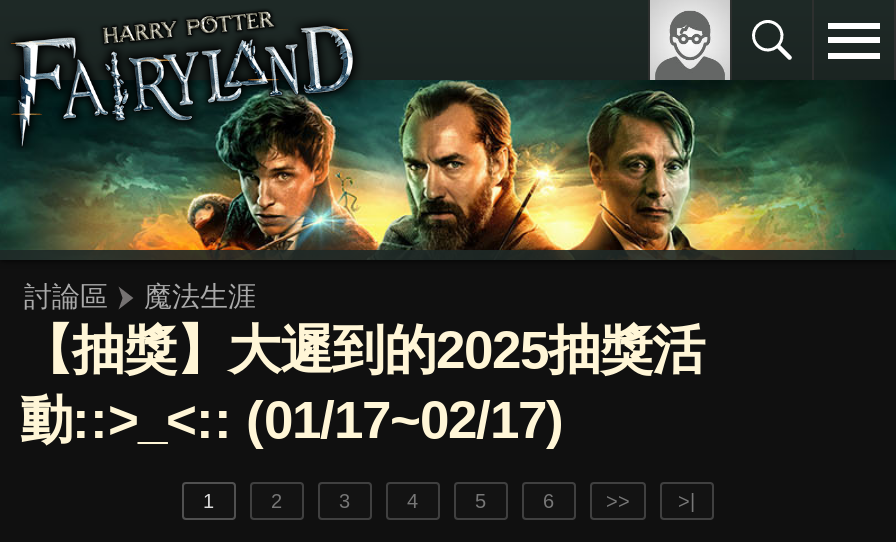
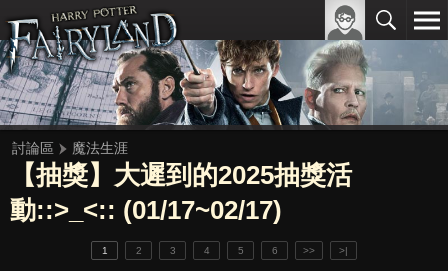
- [image]
+ [image]
